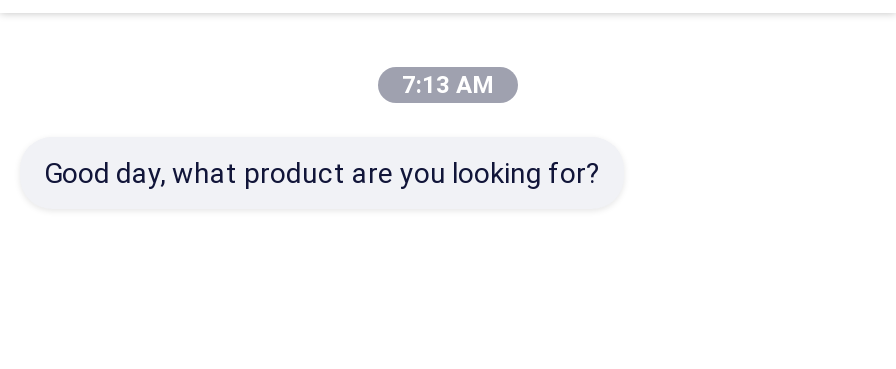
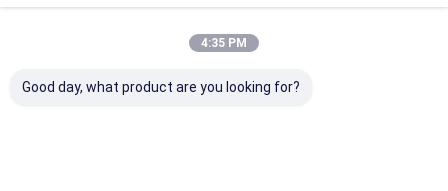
- 7:13 AM
+ 4:35 PM
